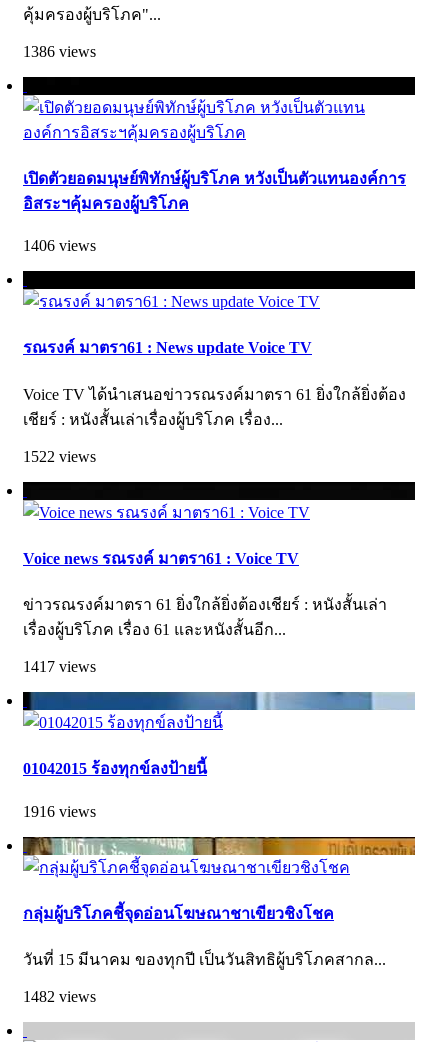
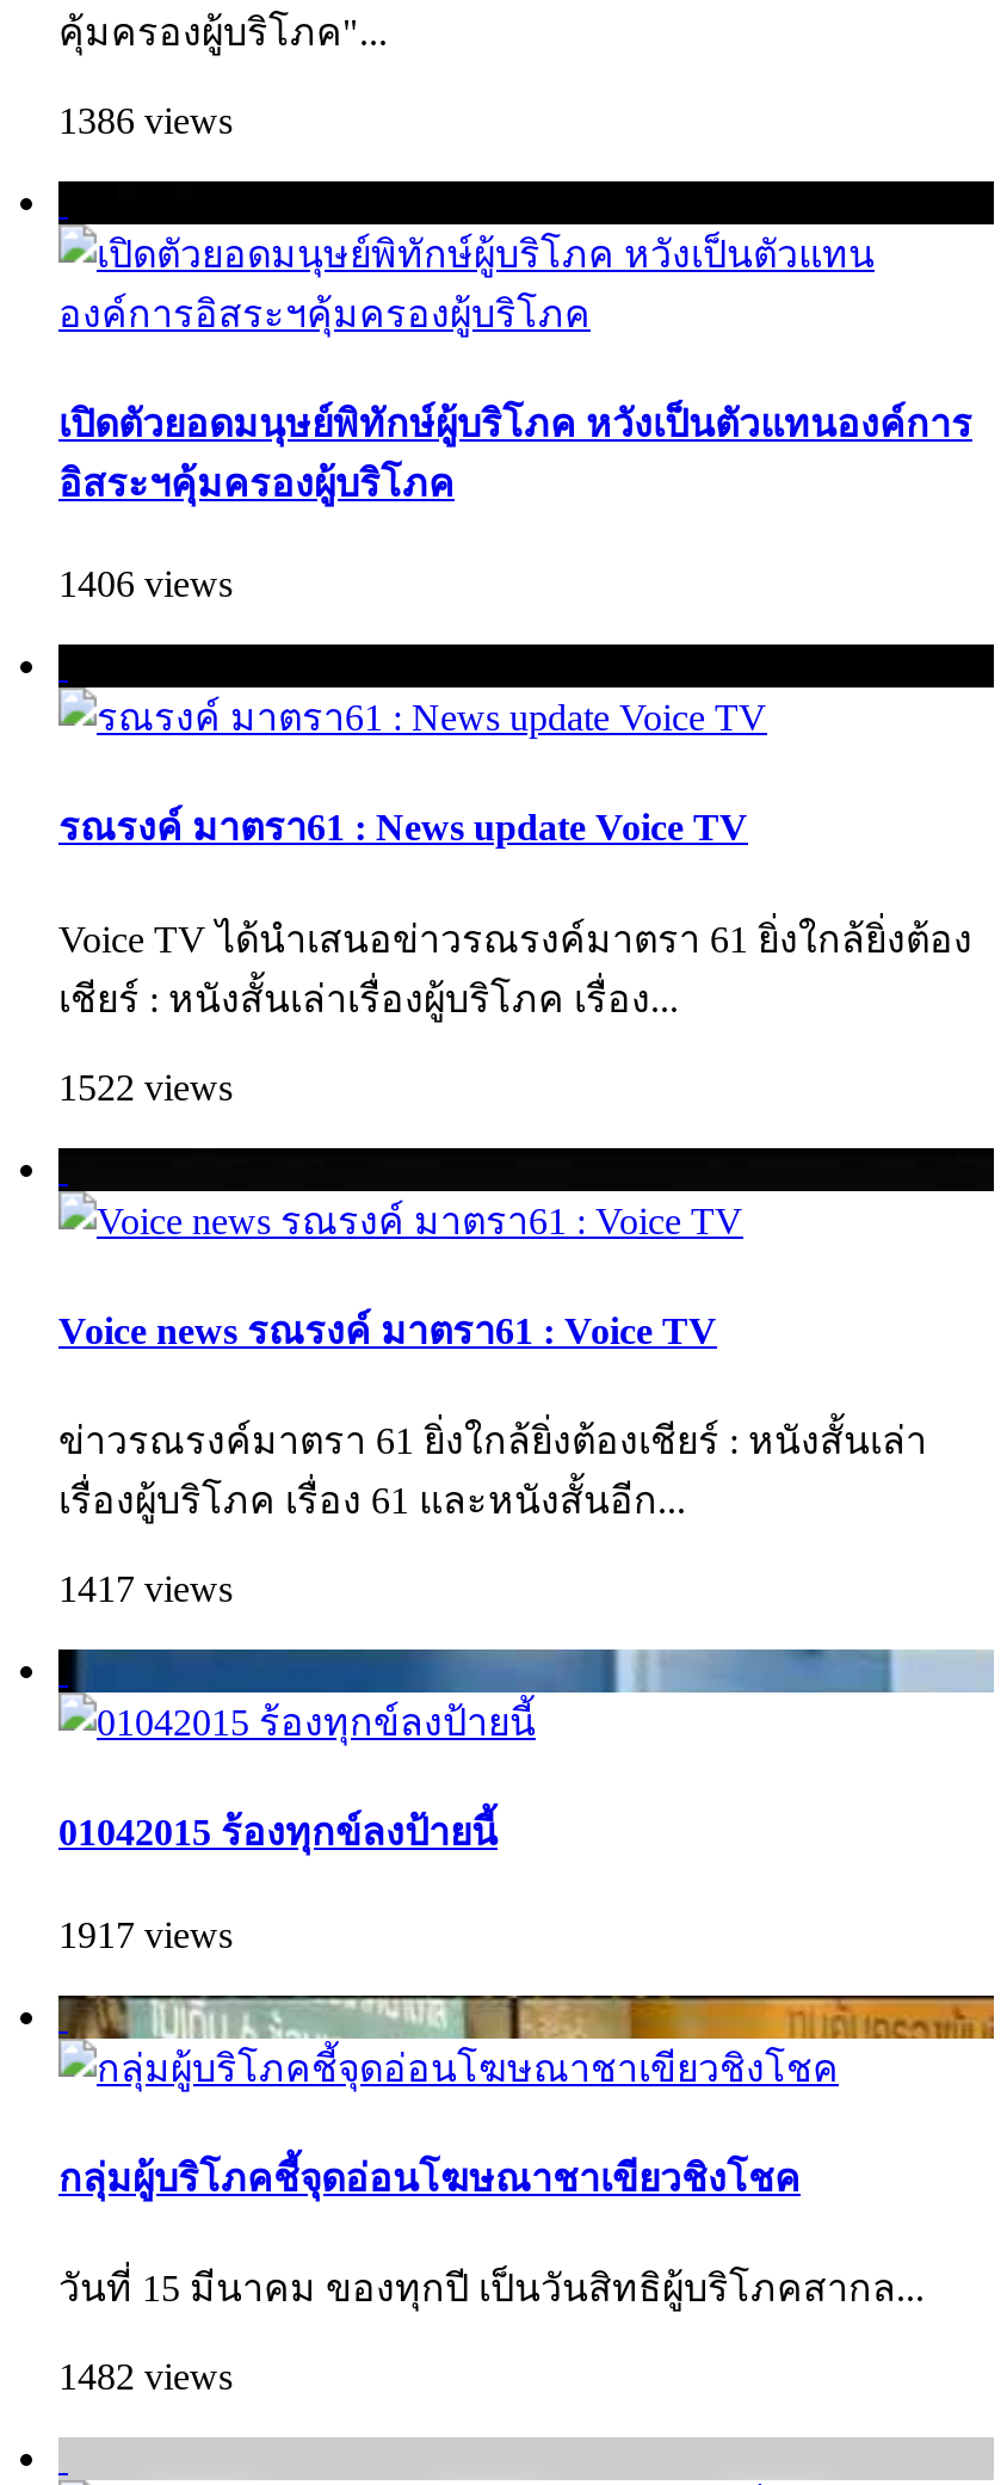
- 1916 views
+ 1917 views
